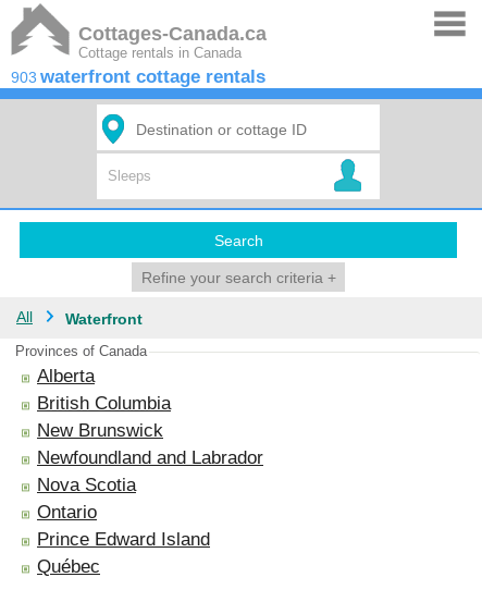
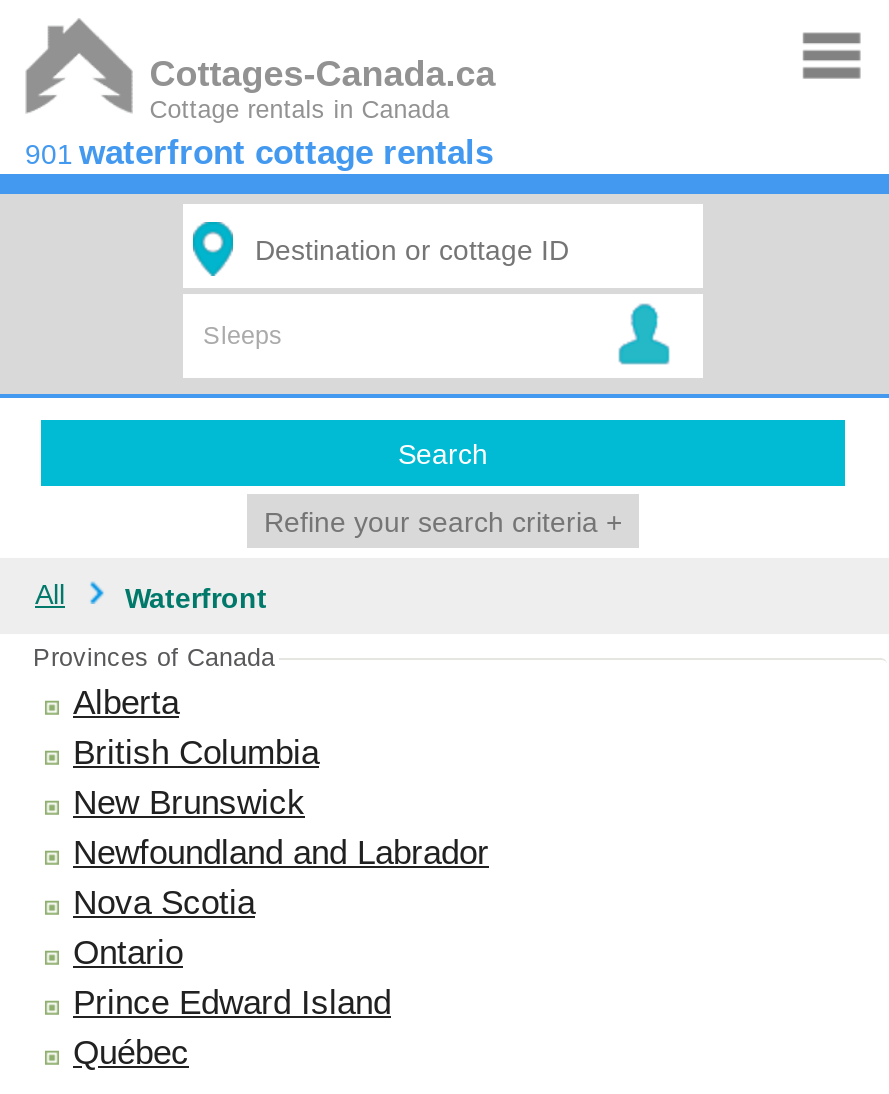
- 903 waterfront cottage rentals
+ 901 waterfront cottage rentals
